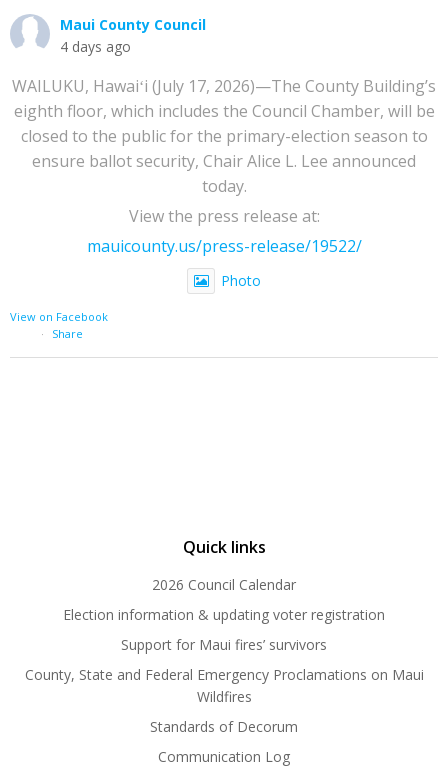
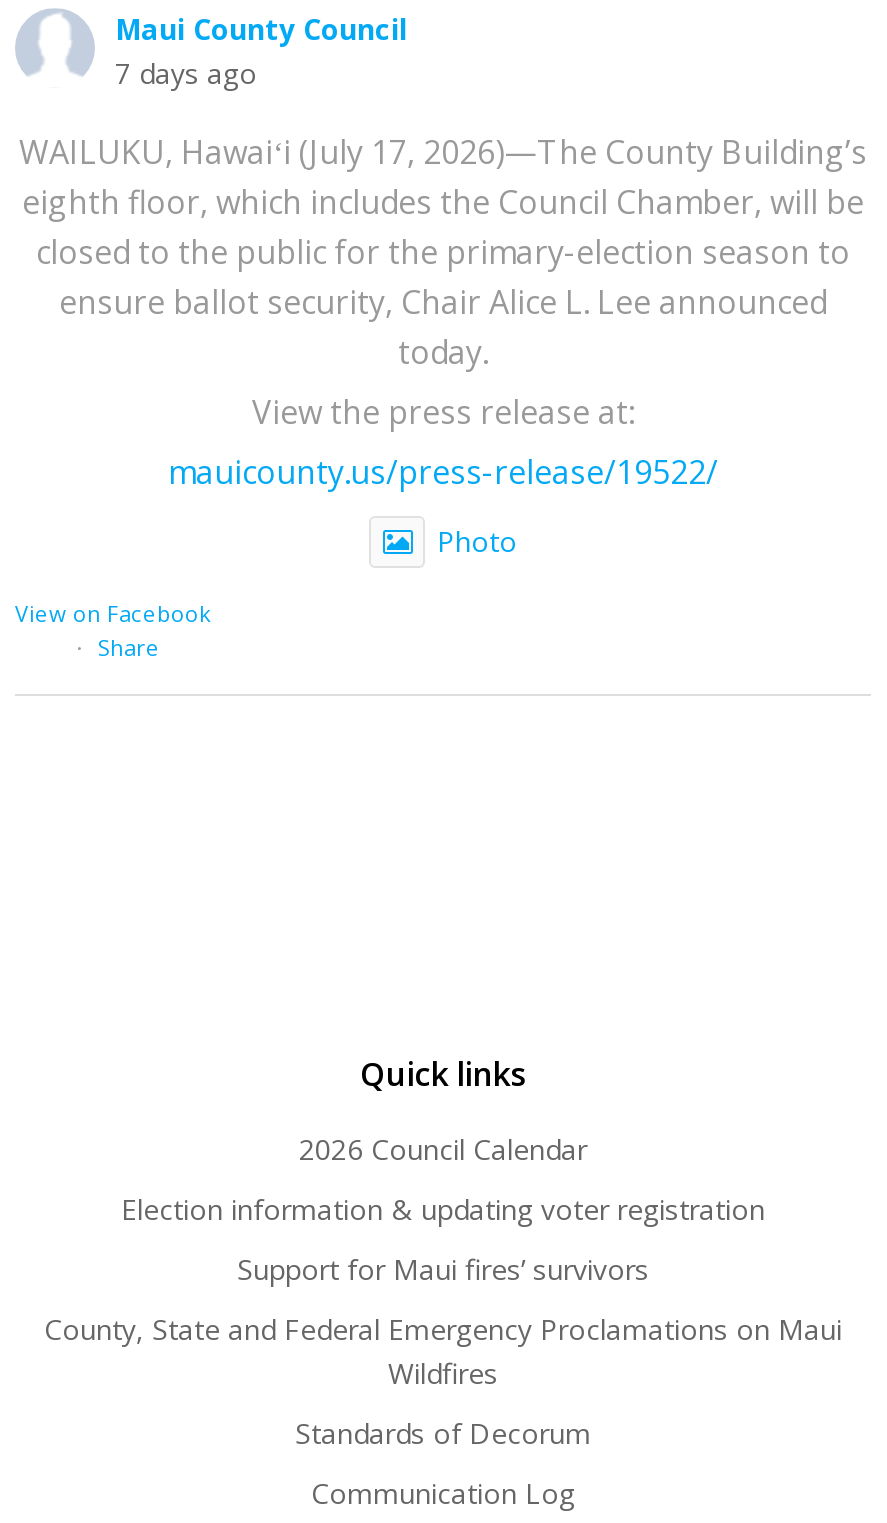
- 4 days ago
+ 7 days ago
